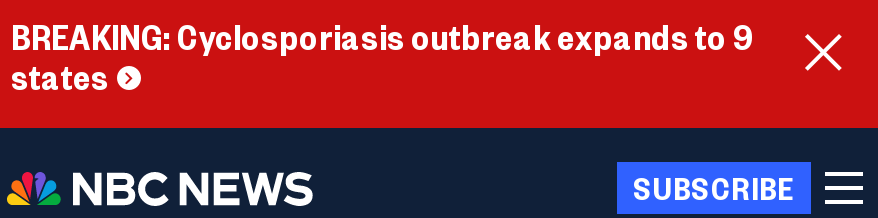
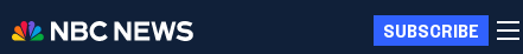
- BREAKING: Cyclosporiasis outbreak expands to 9
- states
